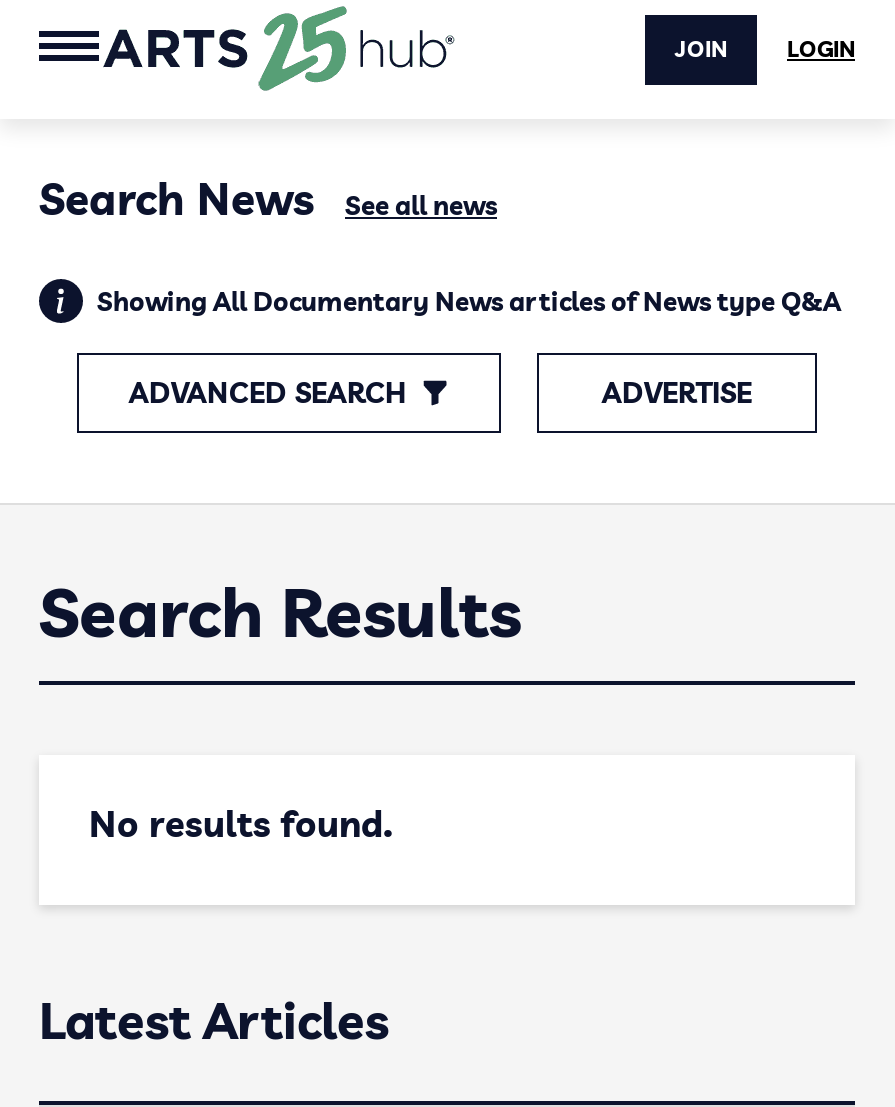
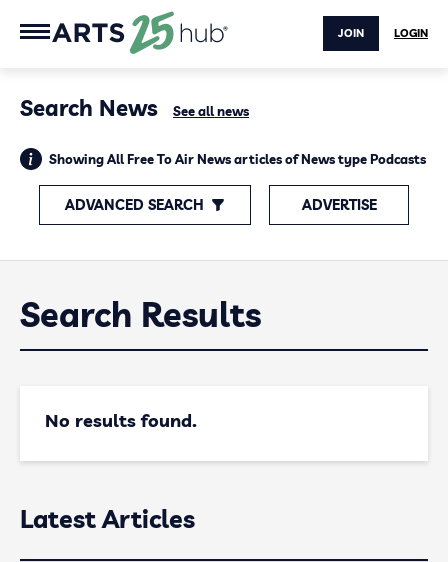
- Showing All Documentary News articles of News type Q&A
+ Showing All Free To Air News articles of News type Podcasts
